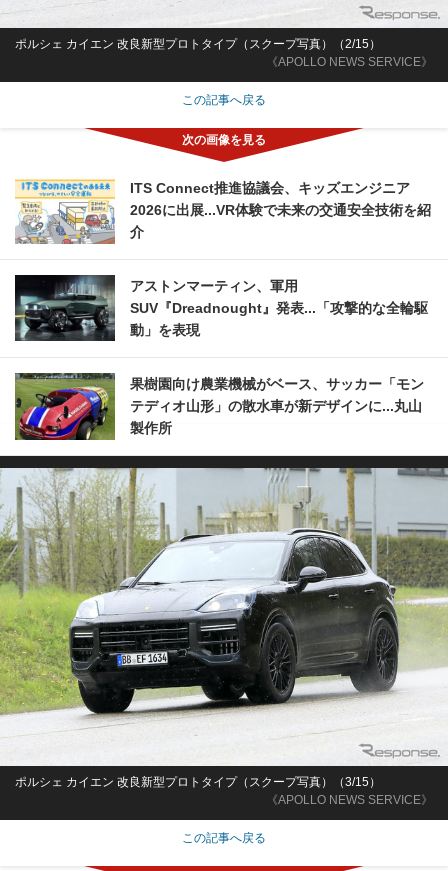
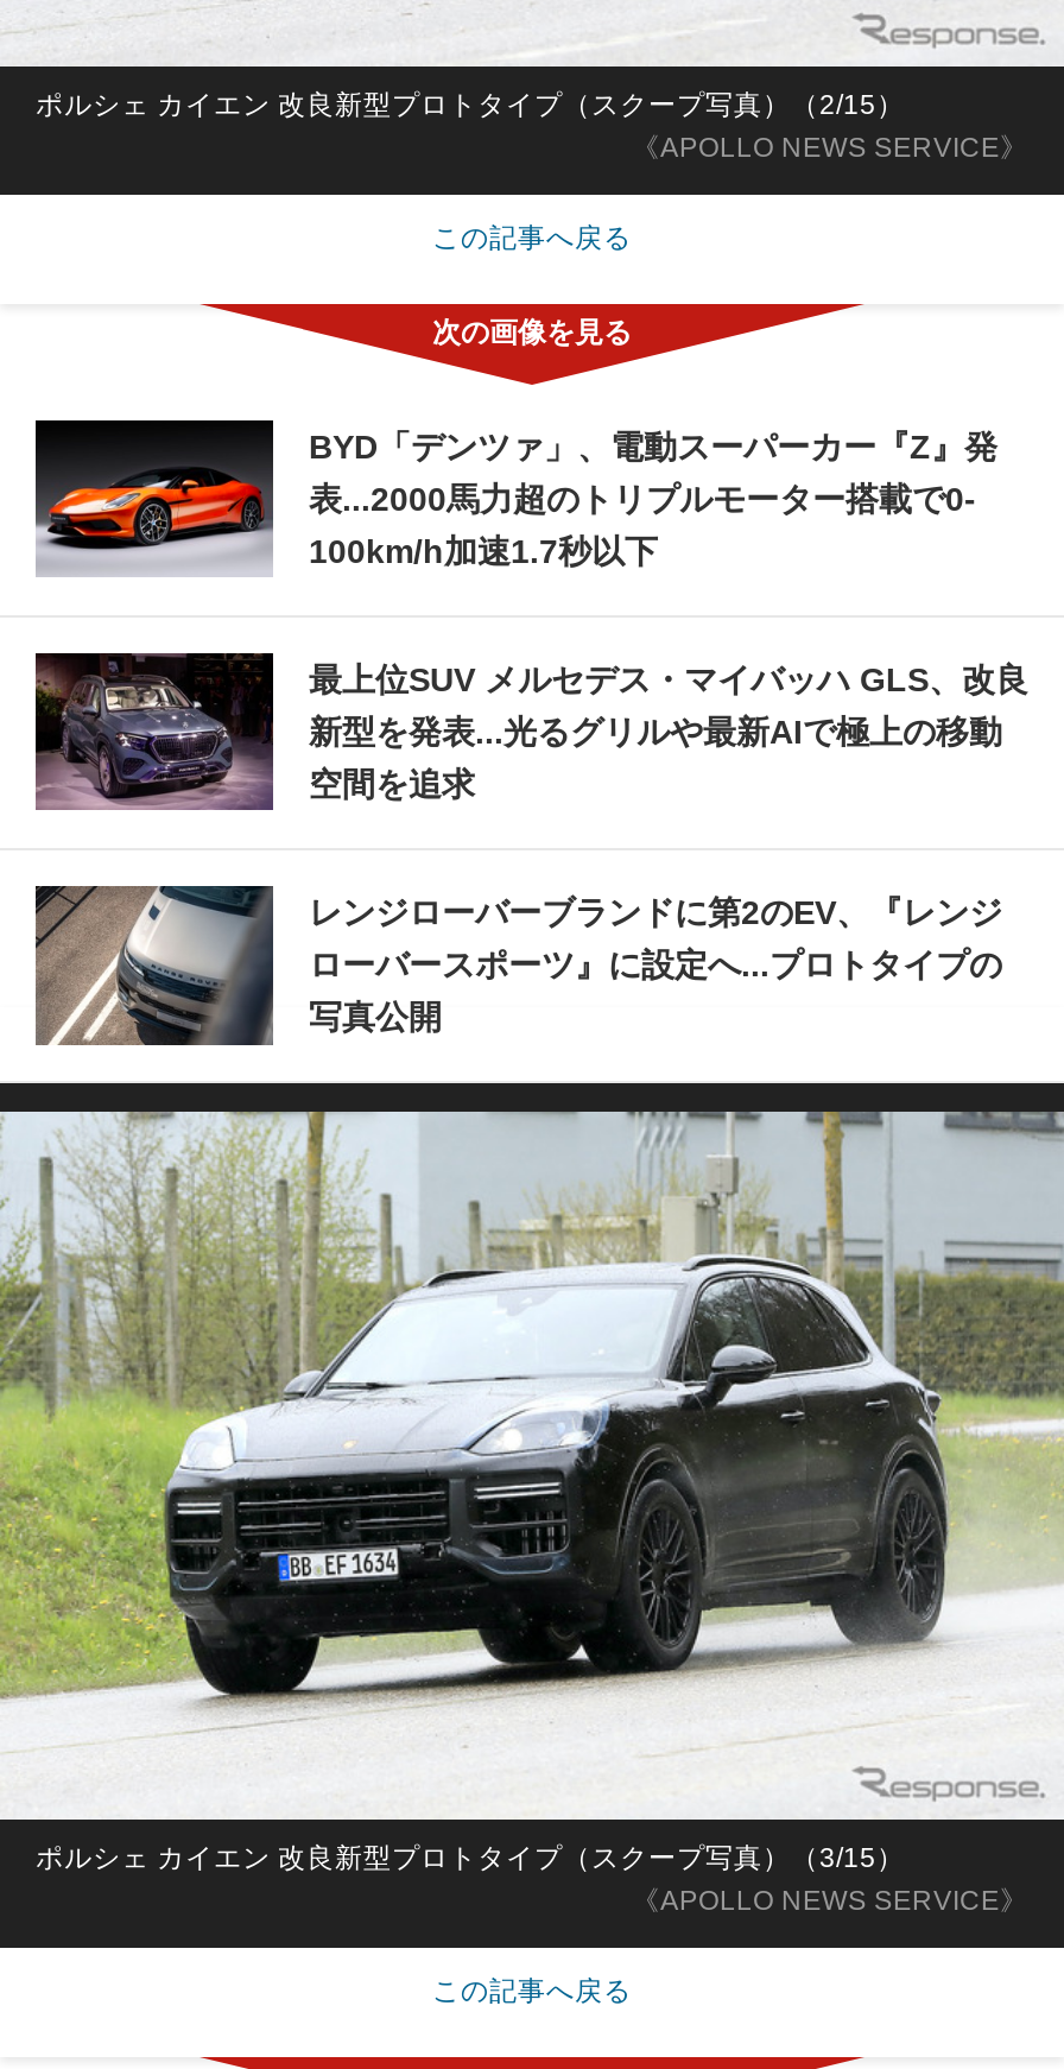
- [image]
- ITS Connect推進協議会、キッズエンジニア
- 2026に出展...VR体験で未来の交通安全技術を紹
- 介
+ [image]
+ BYD「デンツァ」、電動スーパーカー『Z』発
+ 表...2000馬力超のトリプルモーター搭載で0-
+ 100km/h加速1.7秒以下

- [image]
- アストンマーティン、軍用
- SUV『Dreadnought』発表...「攻撃的な全輪駆
- 動」を表現
+ [image]
+ 最上位SUV メルセデス・マイバッハ GLS、改良
+ 新型を発表...光るグリルや最新AIで極上の移動
+ 空間を追求

- [image]
- 果樹園向け農業機械がベース、サッカー「モン
- テディオ山形」の散水車が新デザインに...丸山
- 製作所
+ [image]
+ レンジローバーブランドに第2のEV、『レンジ
+ ローバースポーツ』に設定へ...プロトタイプの
+ 写真公開
